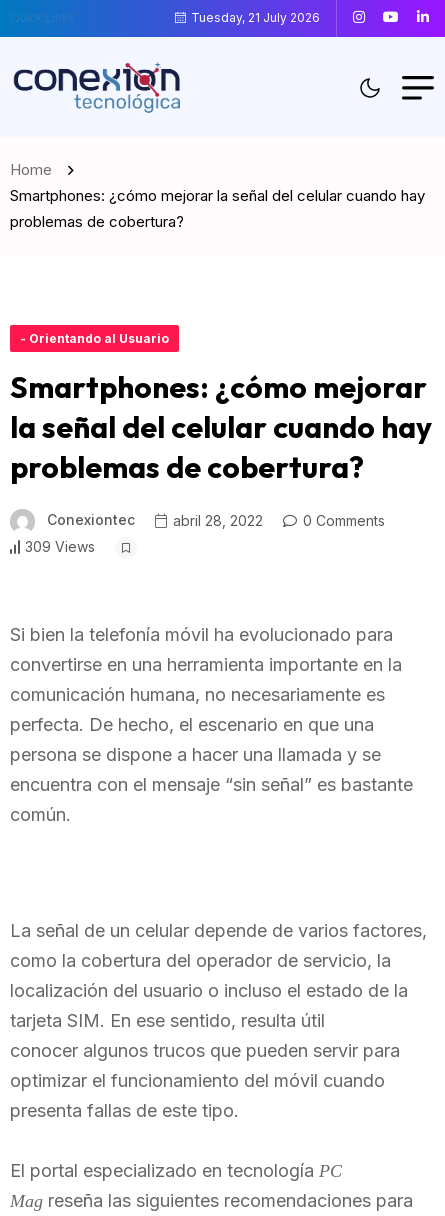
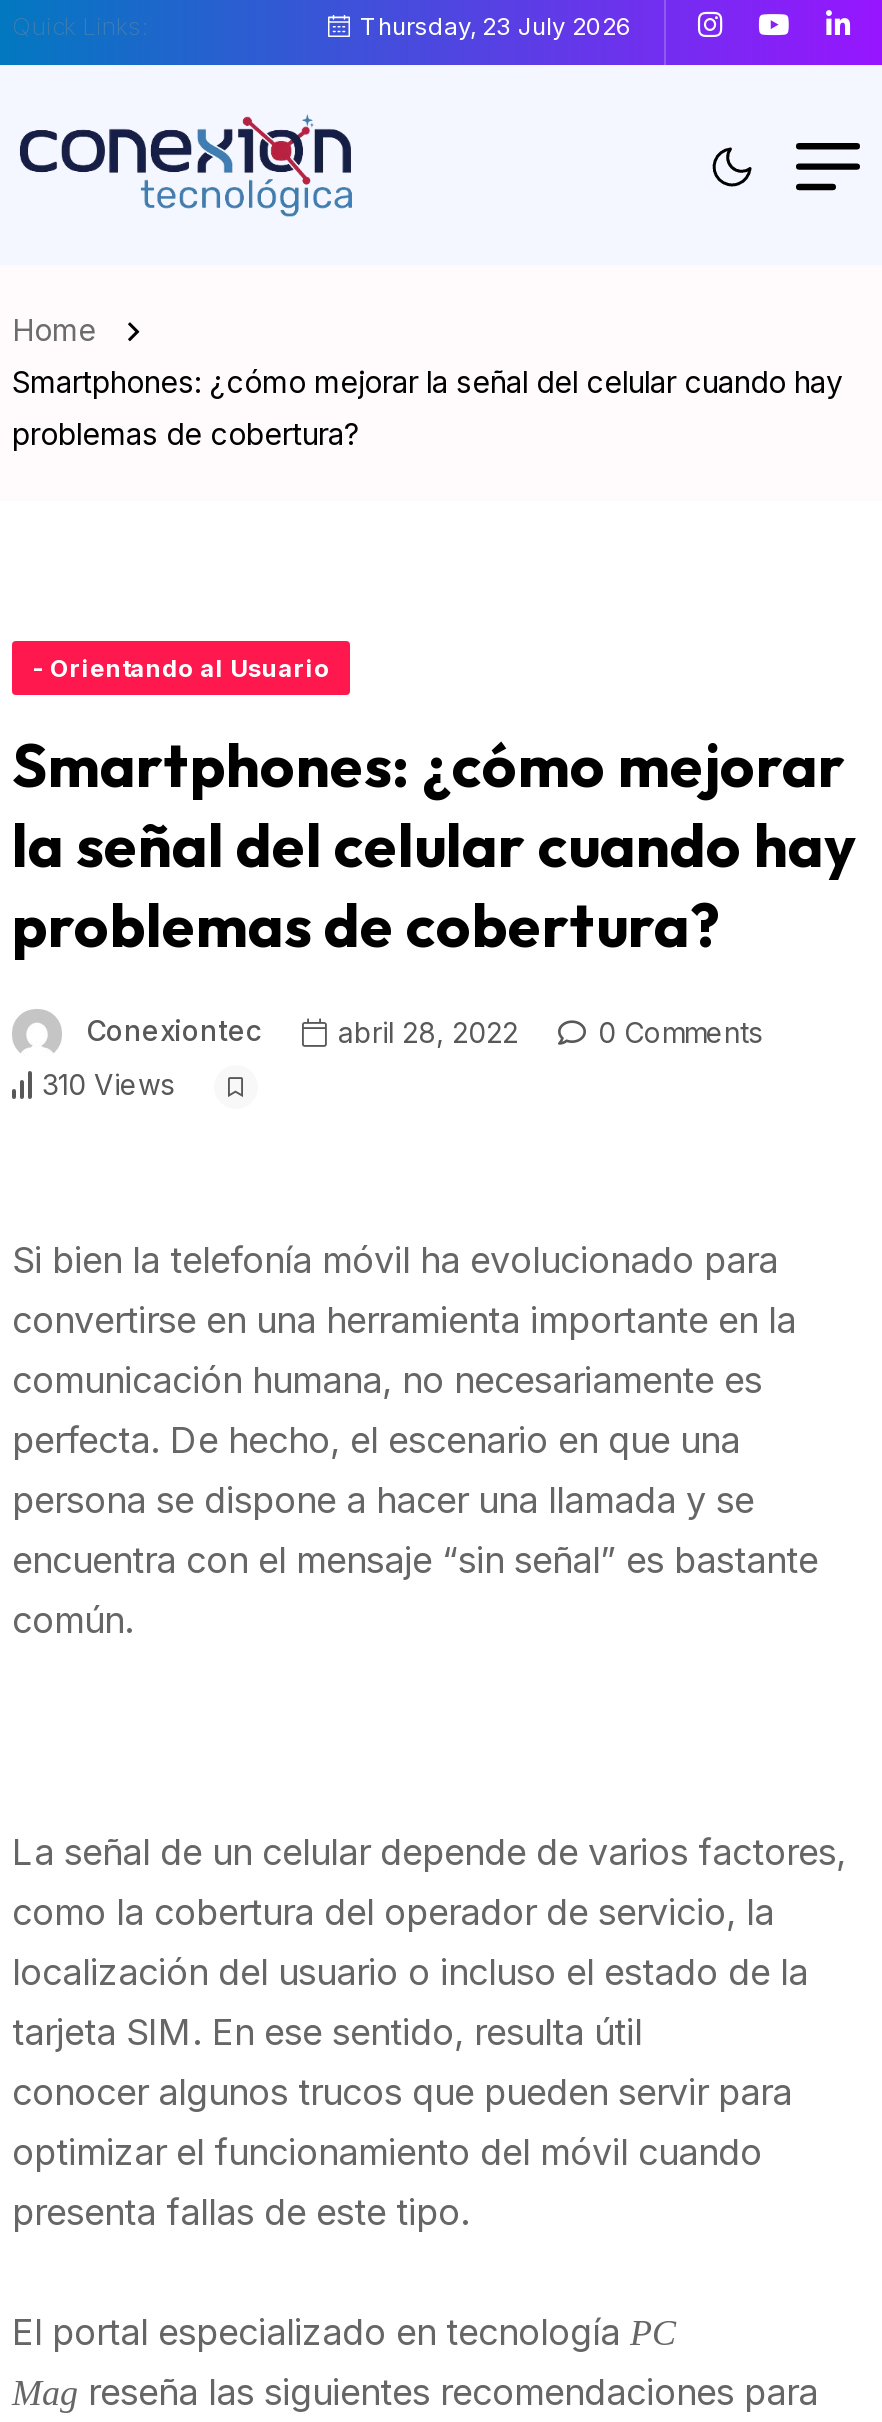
- Tuesday, 21 July 2026
+ Thursday, 23 July 2026

- 309 Views
+ 310 Views
